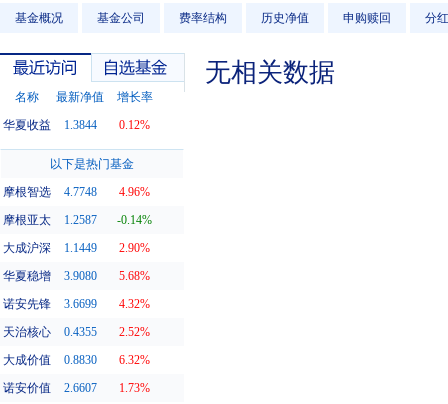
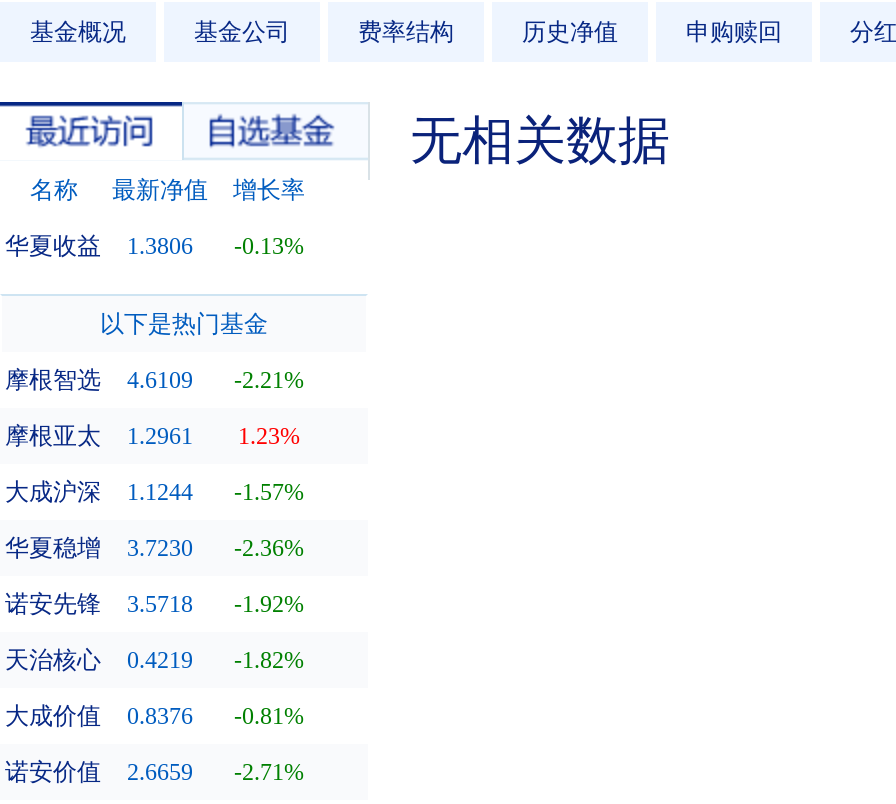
- 1.3844
+ 1.3806

- 0.12%
+ -0.13%

- 4.7748
+ 4.6109

- 4.96%
+ -2.21%

- 1.2587
+ 1.2961

- -0.14%
+ 1.23%

- 1.1449
+ 1.1244

- 2.90%
+ -1.57%

- 3.9080
+ 3.7230

- 5.68%
+ -2.36%

- 3.6699
+ 3.5718

- 4.32%
+ -1.92%

- 0.4355
+ 0.4219

- 2.52%
+ -1.82%

- 0.8830
+ 0.8376

- 6.32%
+ -0.81%

- 2.6607
+ 2.6659

- 1.73%
+ -2.71%
